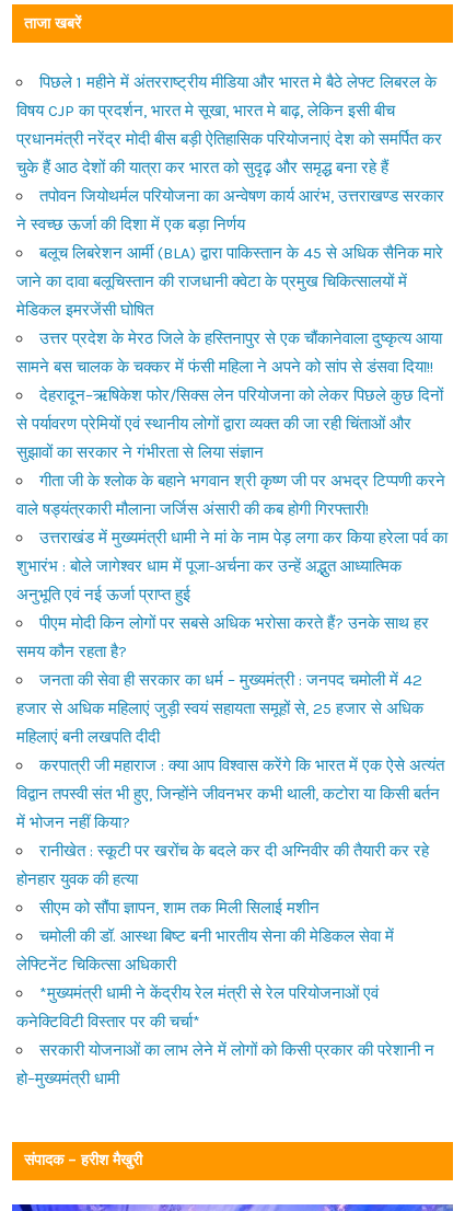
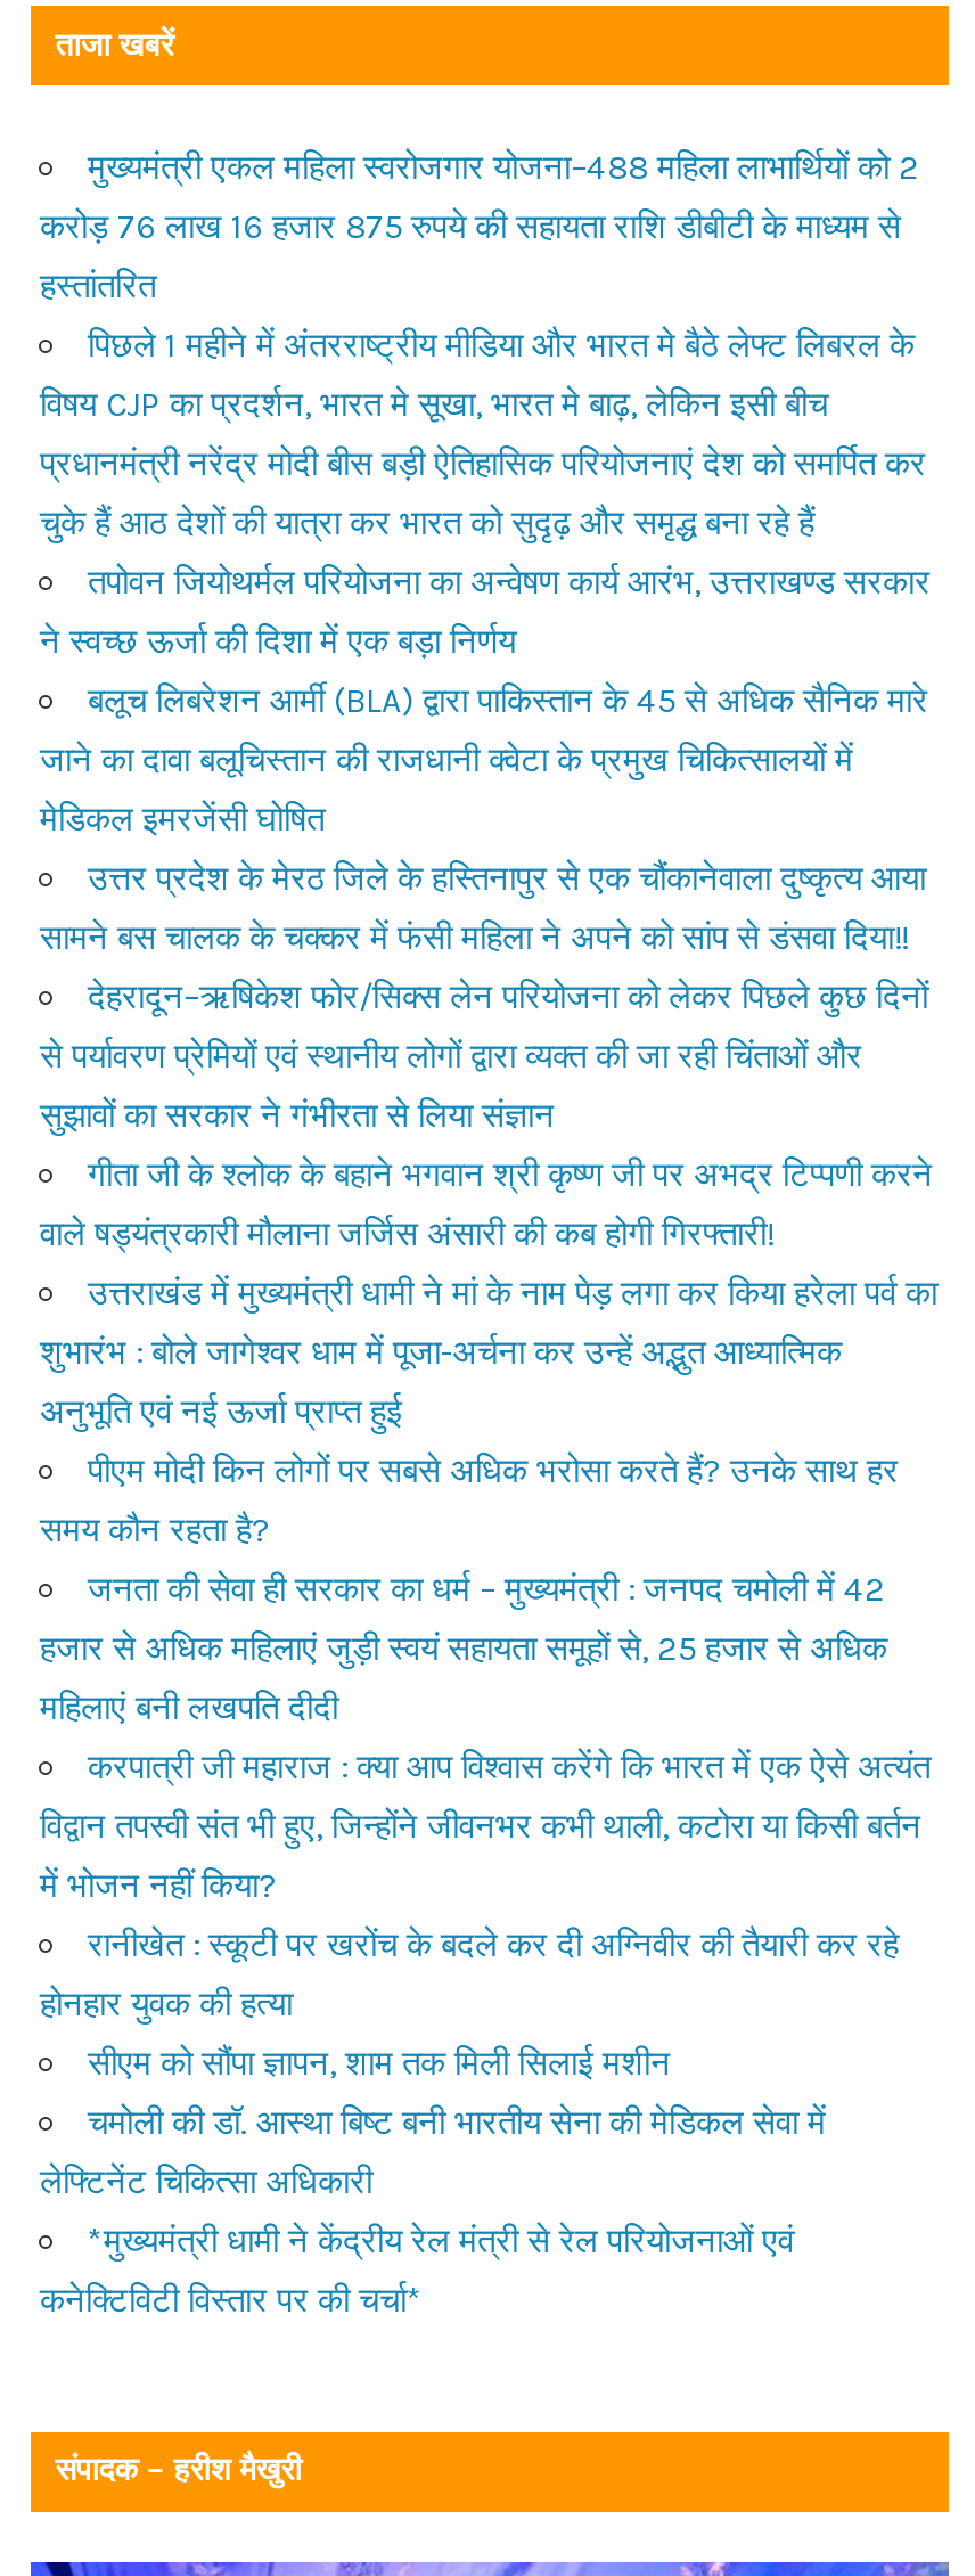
+ मुख्यमंत्री एकल महिला स्वरोजगार योजना–488 महिला लाभार्थियों को 2
+ करोड़ 76 लाख 16 हजार 875 रुपये की सहायता राशि डीबीटी के माध्यम से
+ हस्तांतरित

moved down: पिछले 1 महीने में अंतरराष्ट्रीय मीडिया और भारत मे बैठे लेफ्ट लिबरल के | विषय CJP का प्रदर्शन, भारत मे सूखा, भारत मे बाढ़, लेकिन इसी बीच | प्रधानमंत्री नरेंद्र मोदी बीस बड़ी ऐतिहासिक परियोजनाएं देश को समर्पित कर | ... | *मुख्यमंत्री धामी ने केंद्रीय रेल मंत्री से रेल परियोजनाओं एवं | कनेक्टिविटी विस्तार पर की चर्चा*

- सरकारी योजनाओं का लाभ लेने में लोगों को किसी प्रकार की परेशानी न
- हो–मुख्यमंत्री धामी
